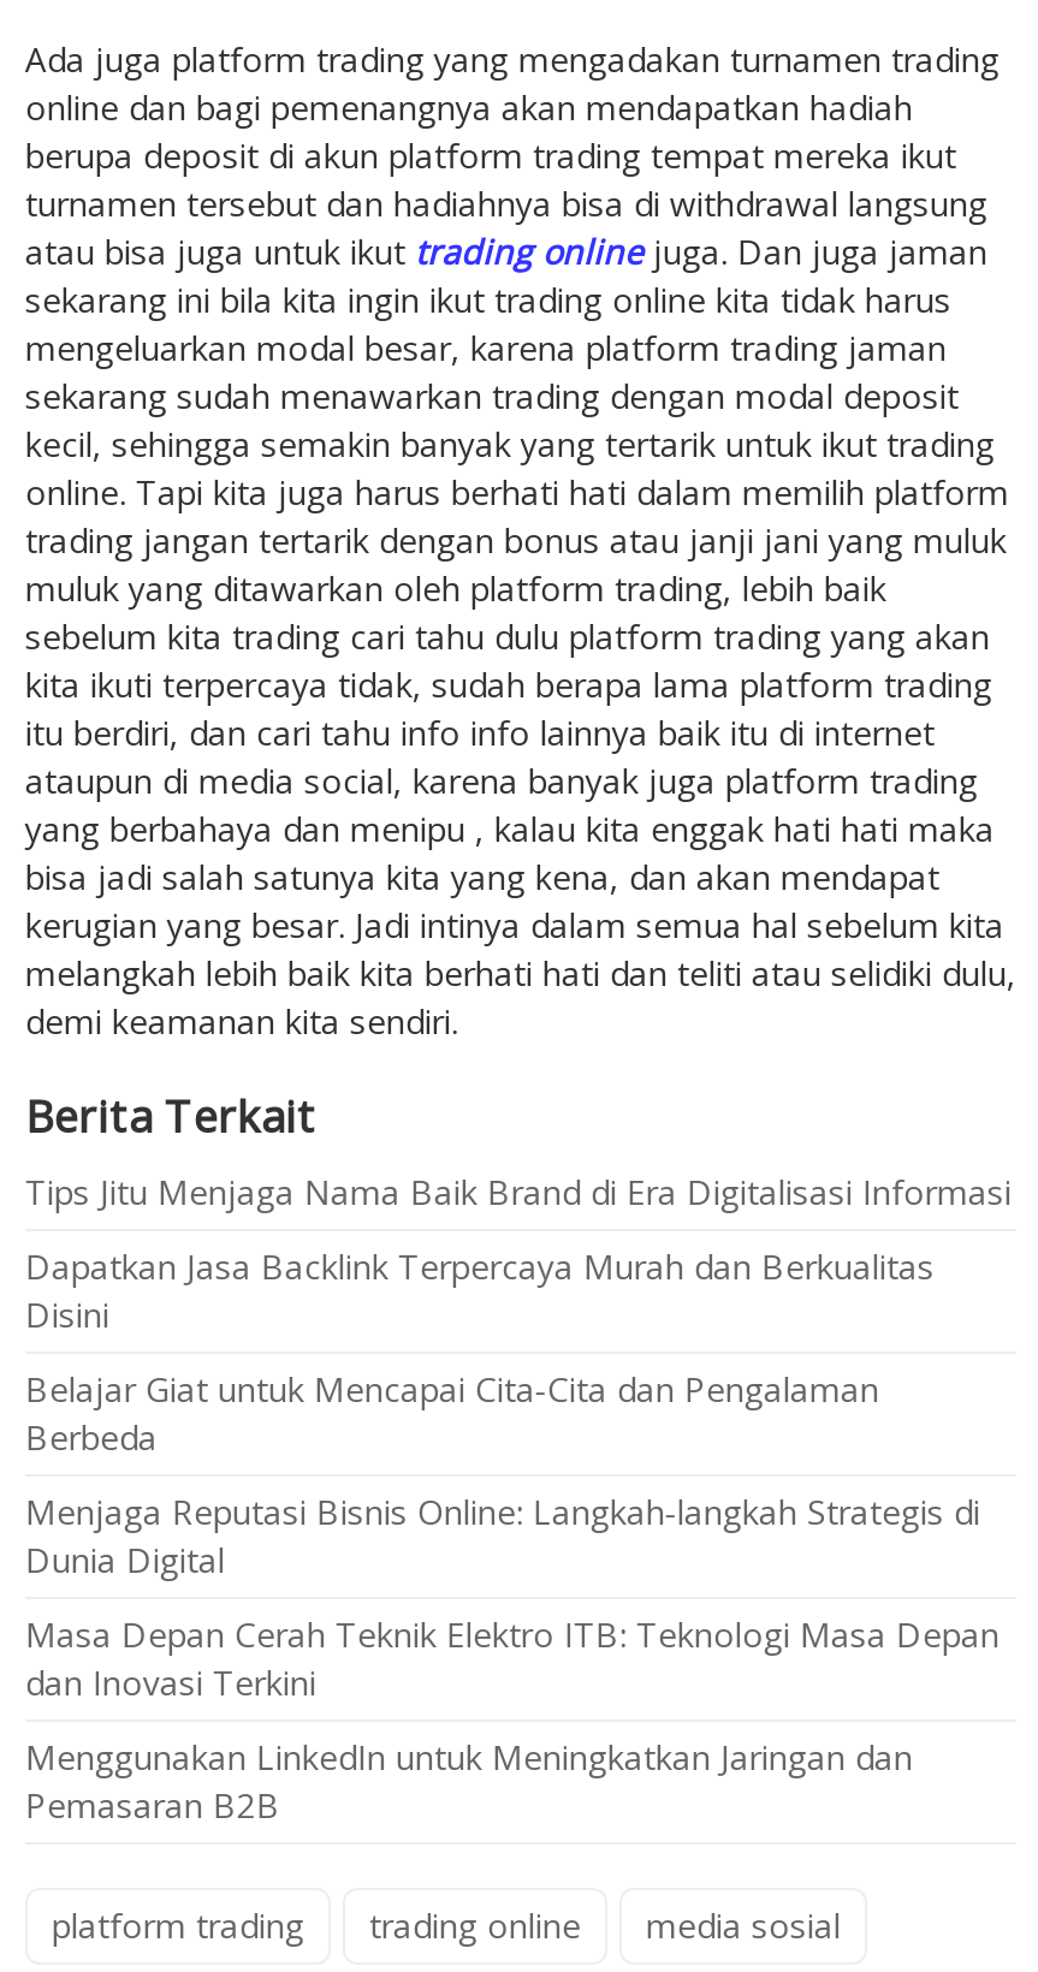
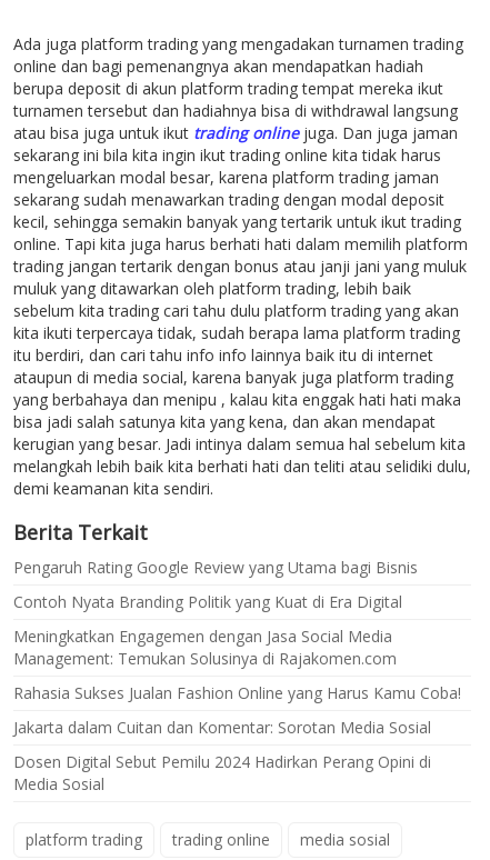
- Tips Jitu Menjaga Nama Baik Brand di Era Digitalisasi Informasi
+ Pengaruh Rating Google Review yang Utama bagi Bisnis

- Dapatkan Jasa Backlink Terpercaya Murah dan Berkualitas
- Disini
+ Contoh Nyata Branding Politik yang Kuat di Era Digital

- Belajar Giat untuk Mencapai Cita-Cita dan Pengalaman
- Berbeda
+ Meningkatkan Engagemen dengan Jasa Social Media
+ Management: Temukan Solusinya di Rajakomen.com

- Menjaga Reputasi Bisnis Online: Langkah-langkah Strategis di
- Dunia Digital
+ Rahasia Sukses Jualan Fashion Online yang Harus Kamu Coba!

- Masa Depan Cerah Teknik Elektro ITB: Teknologi Masa Depan
- dan Inovasi Terkini
+ Jakarta dalam Cuitan dan Komentar: Sorotan Media Sosial

- Menggunakan LinkedIn untuk Meningkatkan Jaringan dan
- Pemasaran B2B
+ Dosen Digital Sebut Pemilu 2024 Hadirkan Perang Opini di
+ Media Sosial
